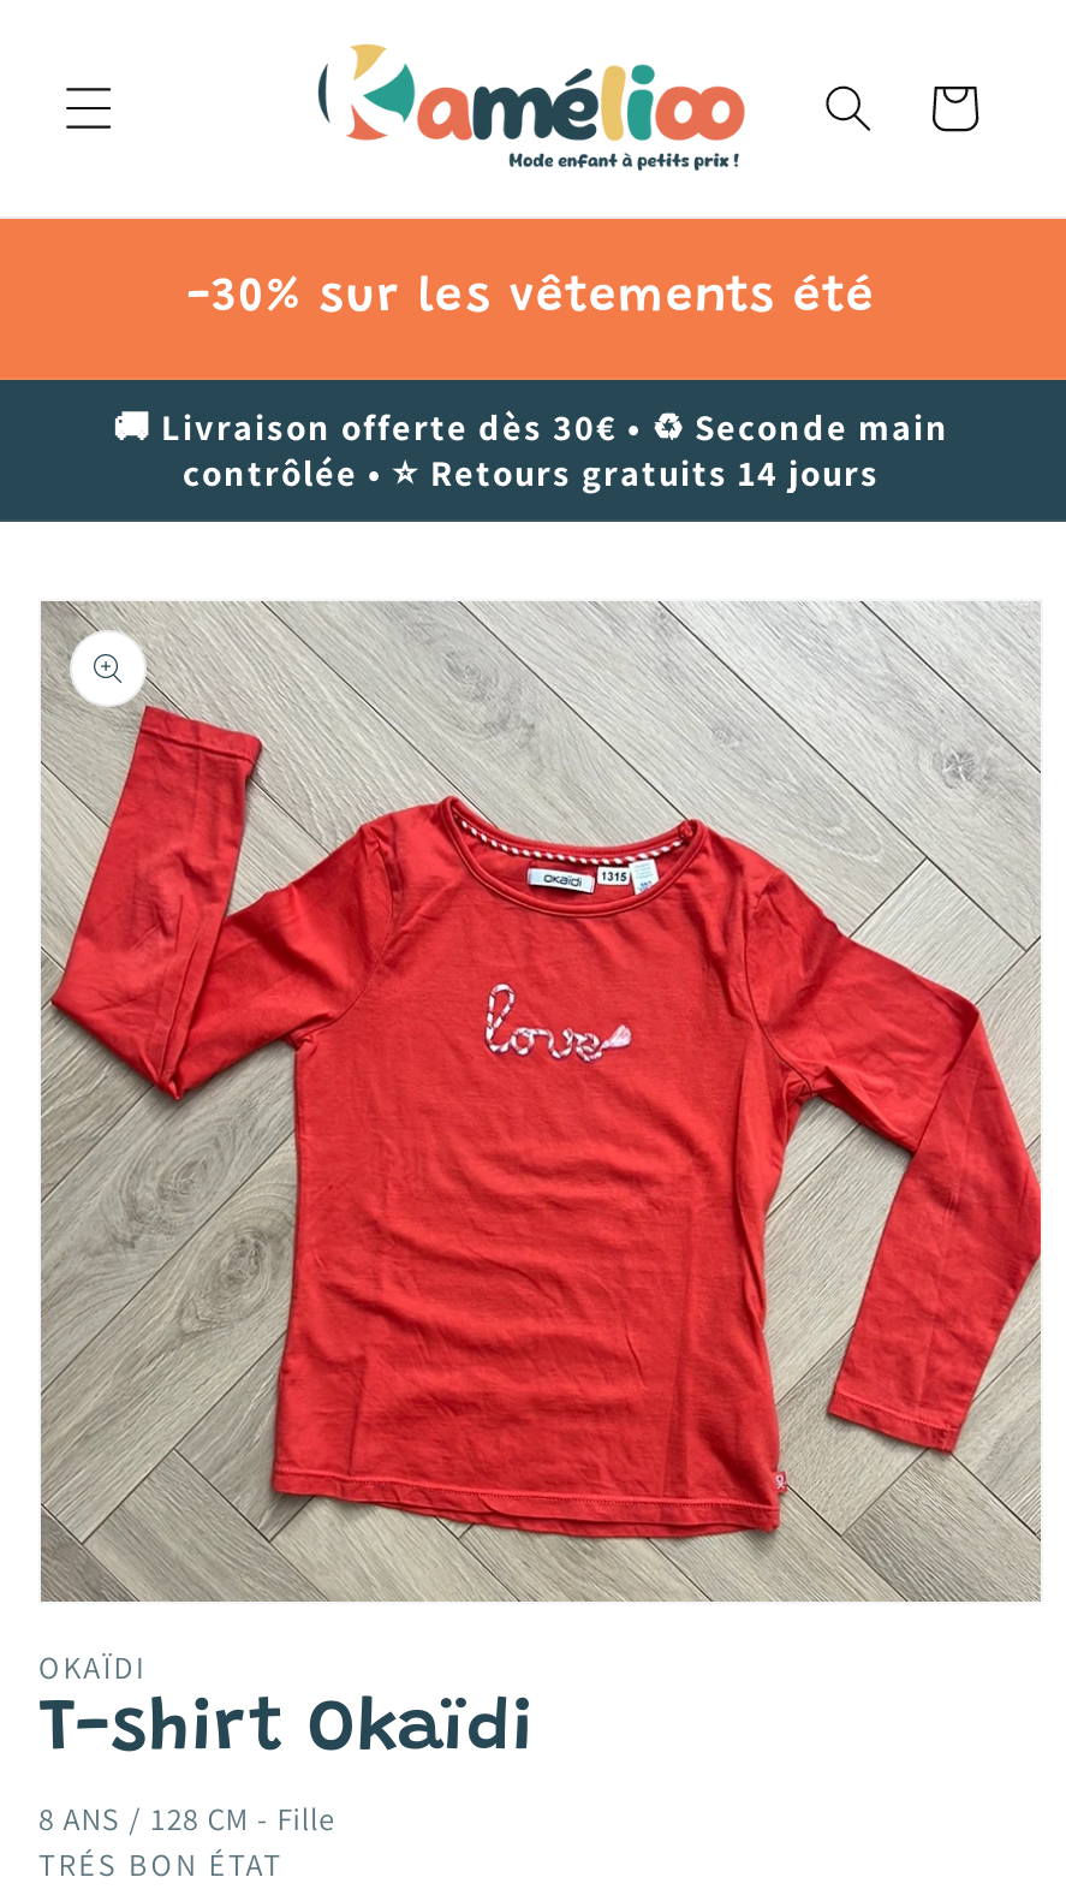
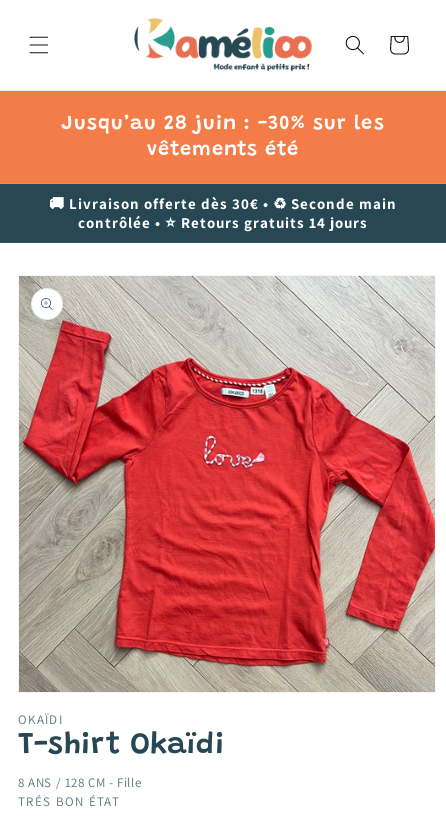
- -30% sur les vêtements été
+ Jusqu’au 28 juin : -30% sur les
+ vêtements été
